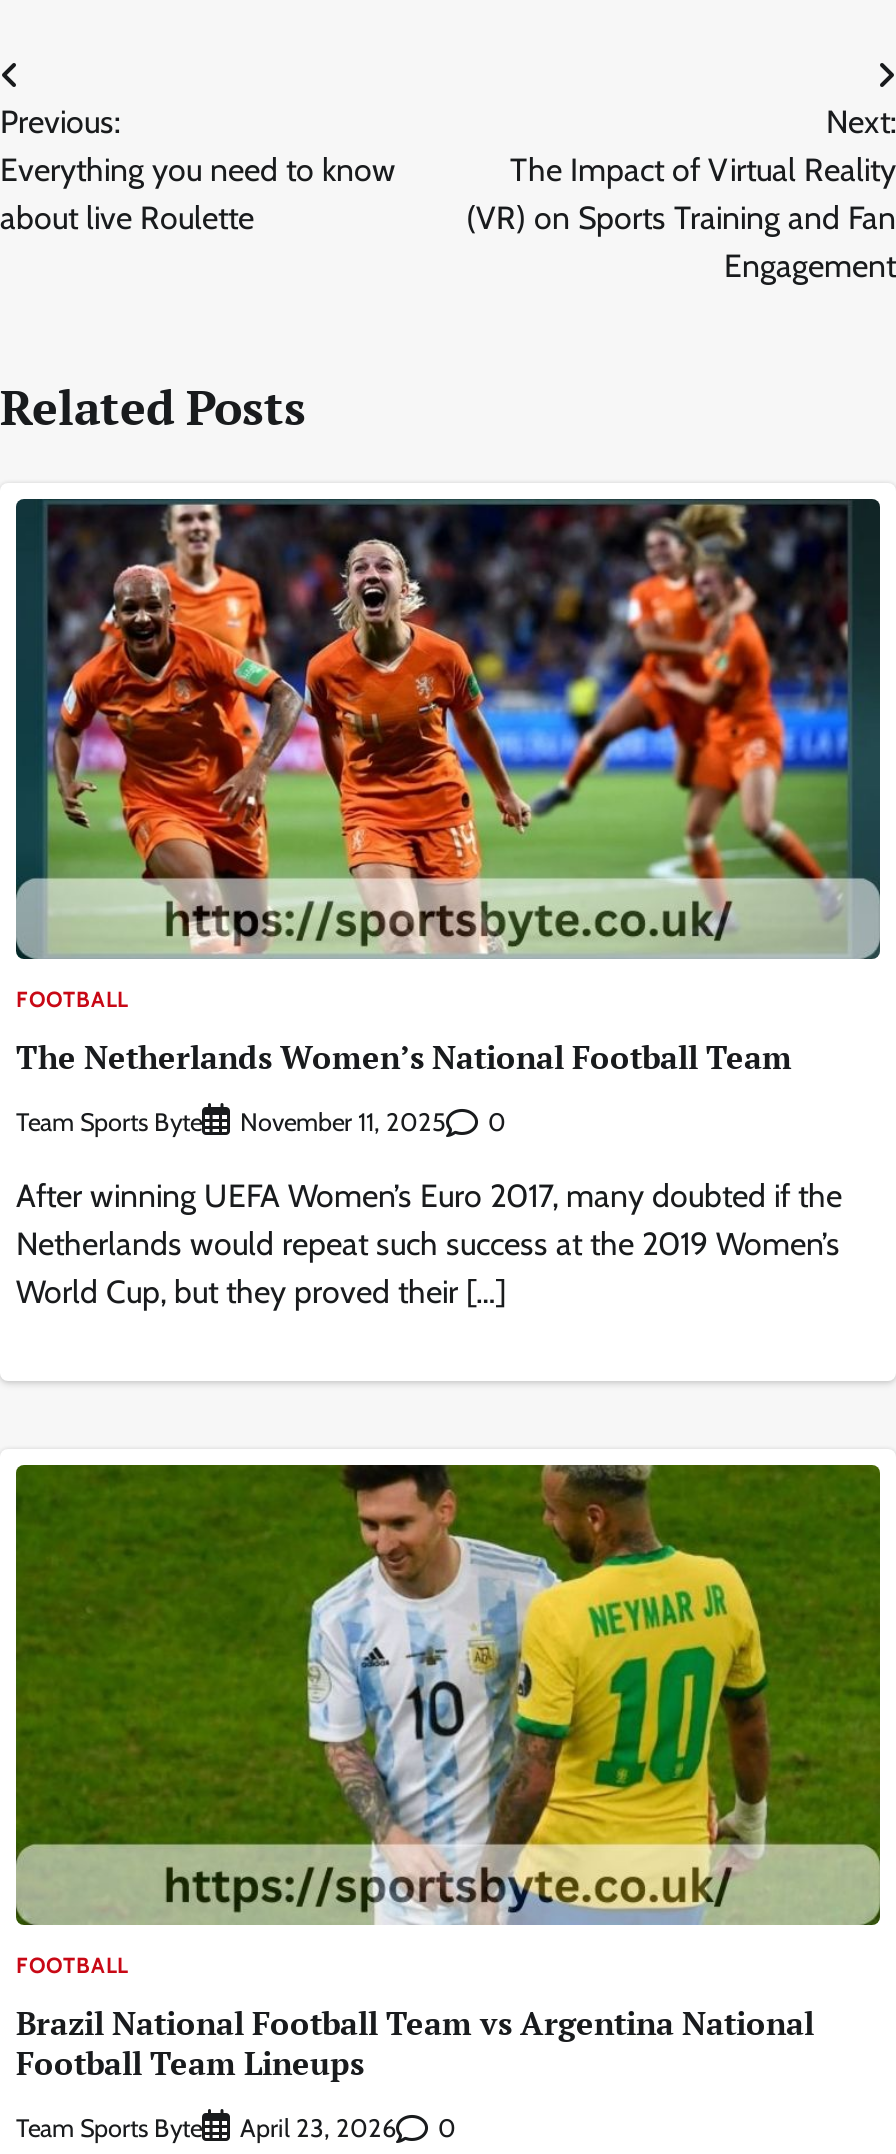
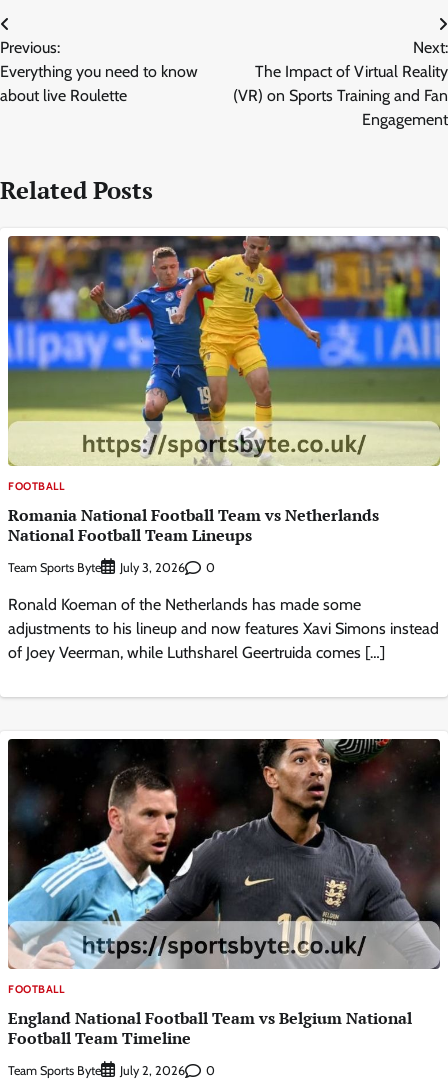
- [image]
- The Netherlands Women’s National Football Team
+ [image]
+ Romania National Football Team vs Netherlands
+ National Football Team Lineups

- November 11, 2025
+ July 3, 2026

- After winning UEFA Women’s Euro 2017, many doubted if the
- Netherlands would repeat such success at the 2019 Women’s
- World Cup, but they proved their […]
+ Ronald Koeman of the Netherlands has made some
+ adjustments to his lineup and now features Xavi Simons instead
+ of Joey Veerman, while Luthsharel Geertruida comes […]

- [image]
- Brazil National Football Team vs Argentina National
+ [image]
+ England National Football Team vs Belgium National

- Football Team Lineups
+ Football Team Timeline

- April 23, 2026
+ July 2, 2026
